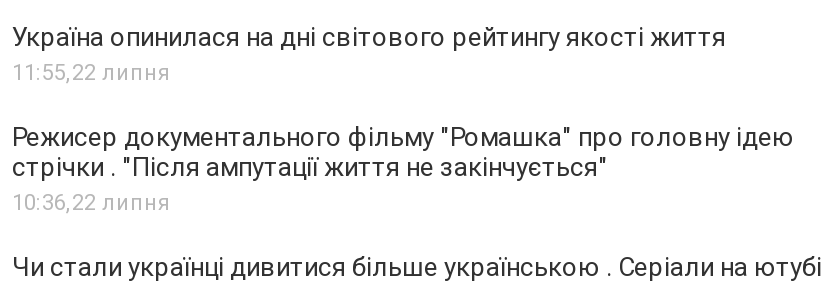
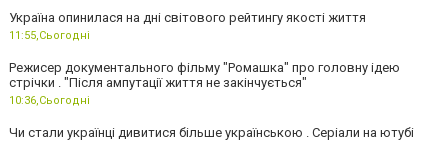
- 11:55,22 липня
+ 11:55,Сьогодні

- 10:36,22 липня
+ 10:36,Сьогодні
